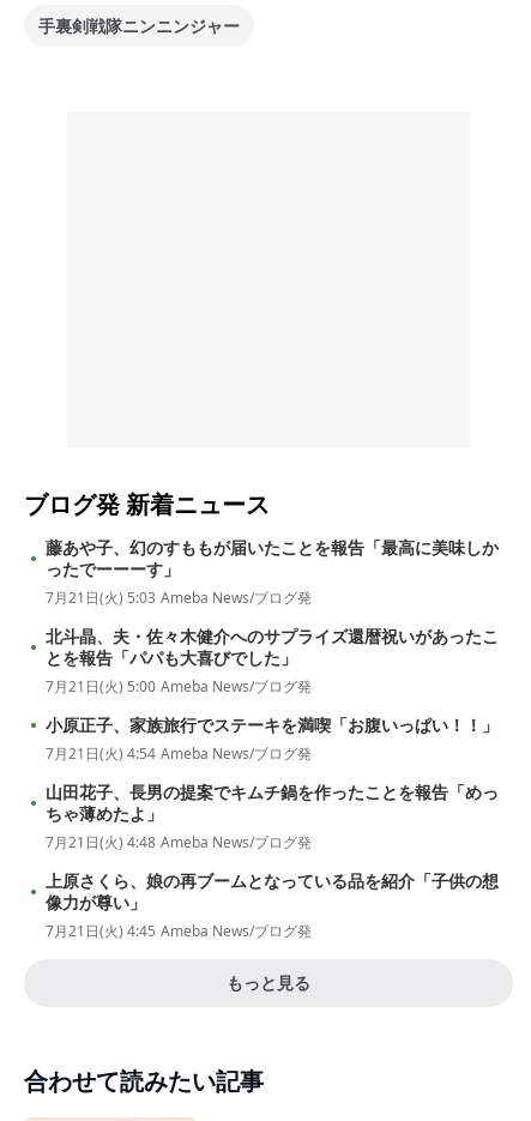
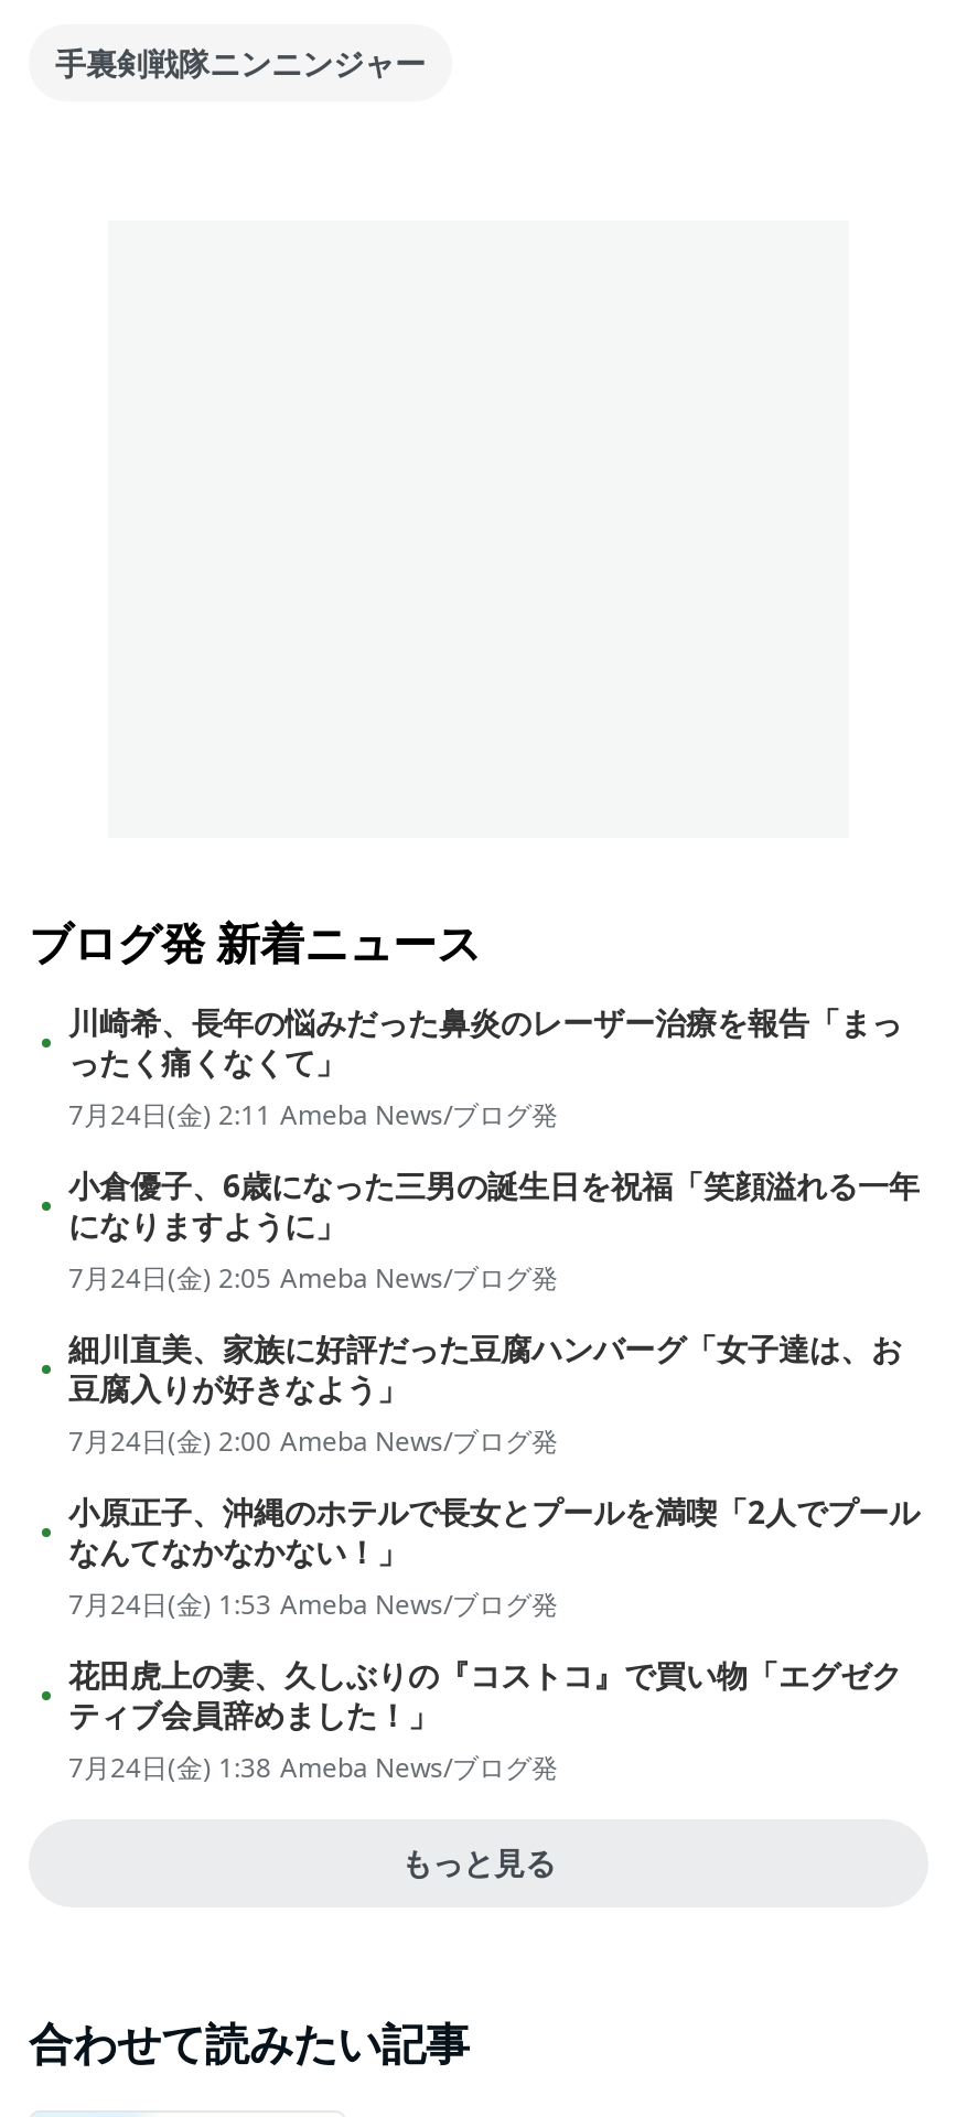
- 藤あや子、幻のすももが届いたことを報告「最高に美味しか
- ったでーーーす」
- 7月21日(火) 5:03 Ameba News/ブログ発
+ 川崎希、長年の悩みだった鼻炎のレーザー治療を報告「まっ
+ ったく痛くなくて」
+ 7月24日(金) 2:11 Ameba News/ブログ発

- 北斗晶、夫・佐々木健介へのサプライズ還暦祝いがあったこ
- とを報告「パパも大喜びでした」
- 7月21日(火) 5:00 Ameba News/ブログ発
+ 小倉優子、6歳になった三男の誕生日を祝福「笑顔溢れる一年
+ になりますように」
+ 7月24日(金) 2:05 Ameba News/ブログ発

- 小原正子、家族旅行でステーキを満喫「お腹いっぱい！！」
- 7月21日(火) 4:54 Ameba News/ブログ発
+ 細川直美、家族に好評だった豆腐ハンバーグ「女子達は、お
+ 豆腐入りが好きなよう」
+ 7月24日(金) 2:00 Ameba News/ブログ発

- 山田花子、長男の提案でキムチ鍋を作ったことを報告「めっ
- ちゃ薄めたよ」
- 7月21日(火) 4:48 Ameba News/ブログ発
+ 小原正子、沖縄のホテルで長女とプールを満喫「2人でプール
+ なんてなかなかない！」
+ 7月24日(金) 1:53 Ameba News/ブログ発

- 上原さくら、娘の再ブームとなっている品を紹介「子供の想
- 像力が尊い」
- 7月21日(火) 4:45 Ameba News/ブログ発
+ 花田虎上の妻、久しぶりの『コストコ』で買い物「エグゼク
+ ティブ会員辞めました！」
+ 7月24日(金) 1:38 Ameba News/ブログ発
